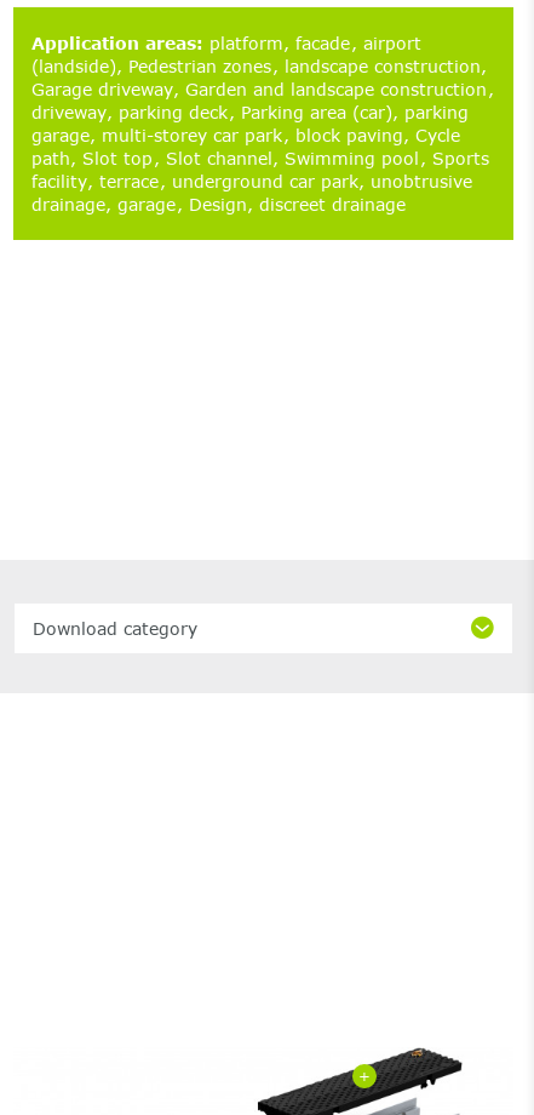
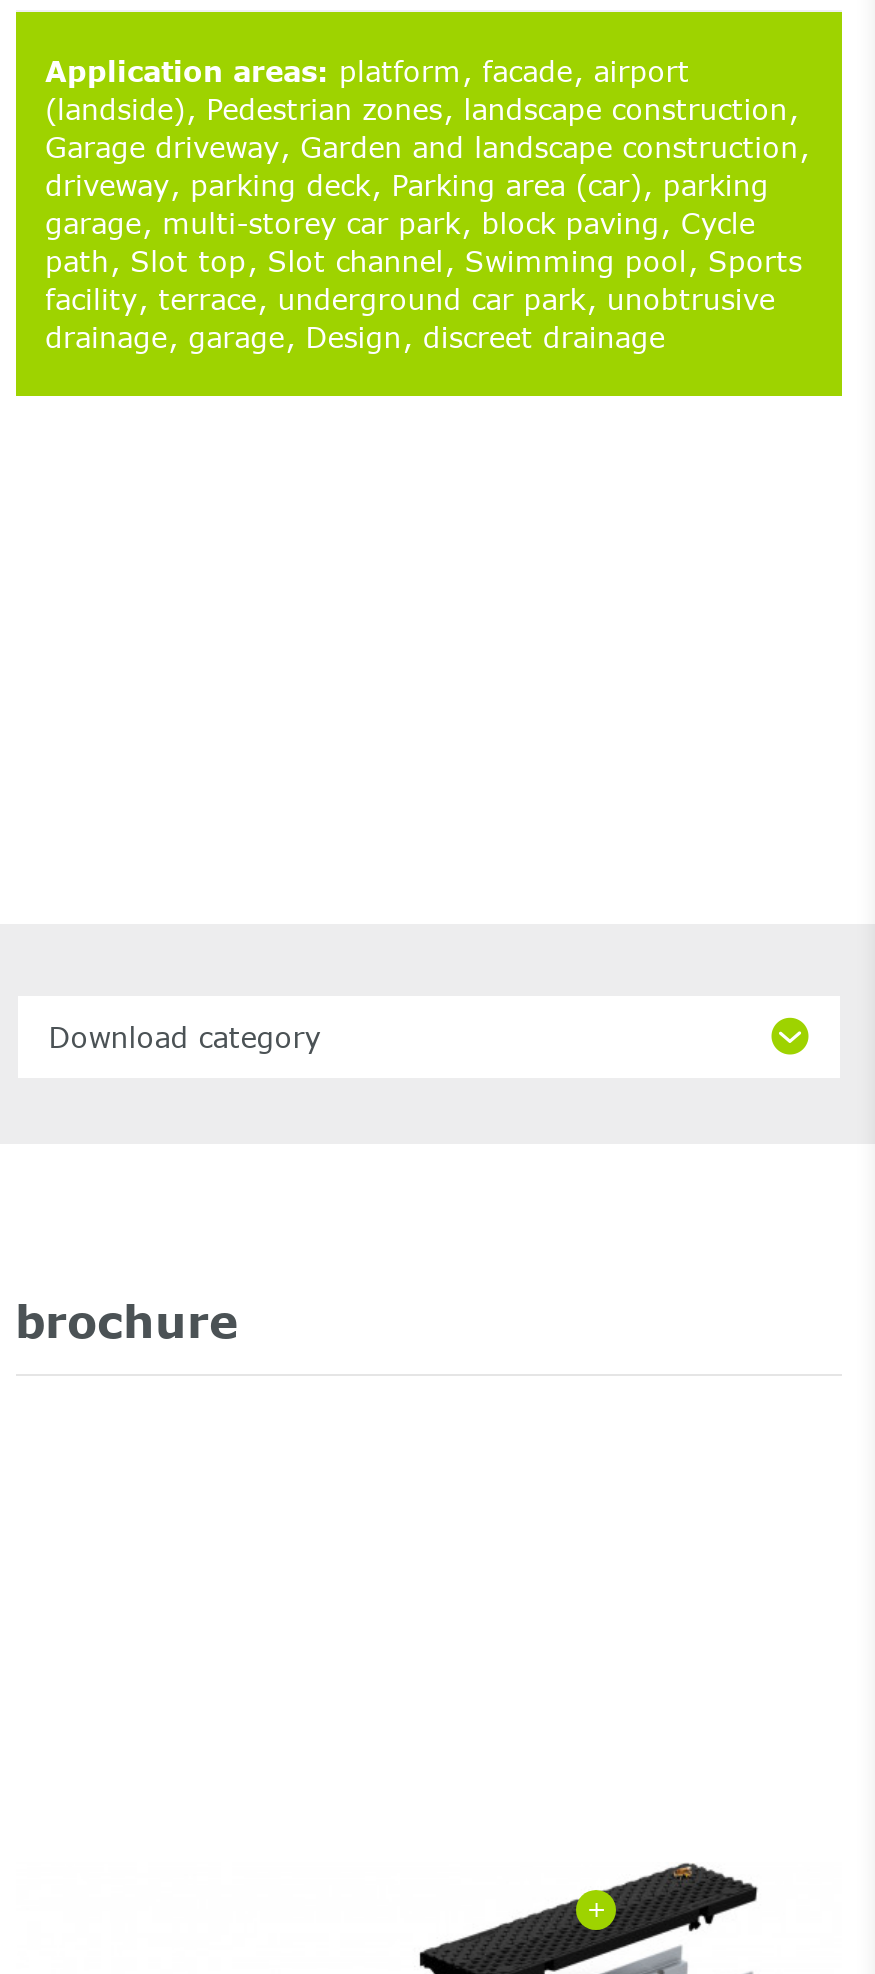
+ brochure
